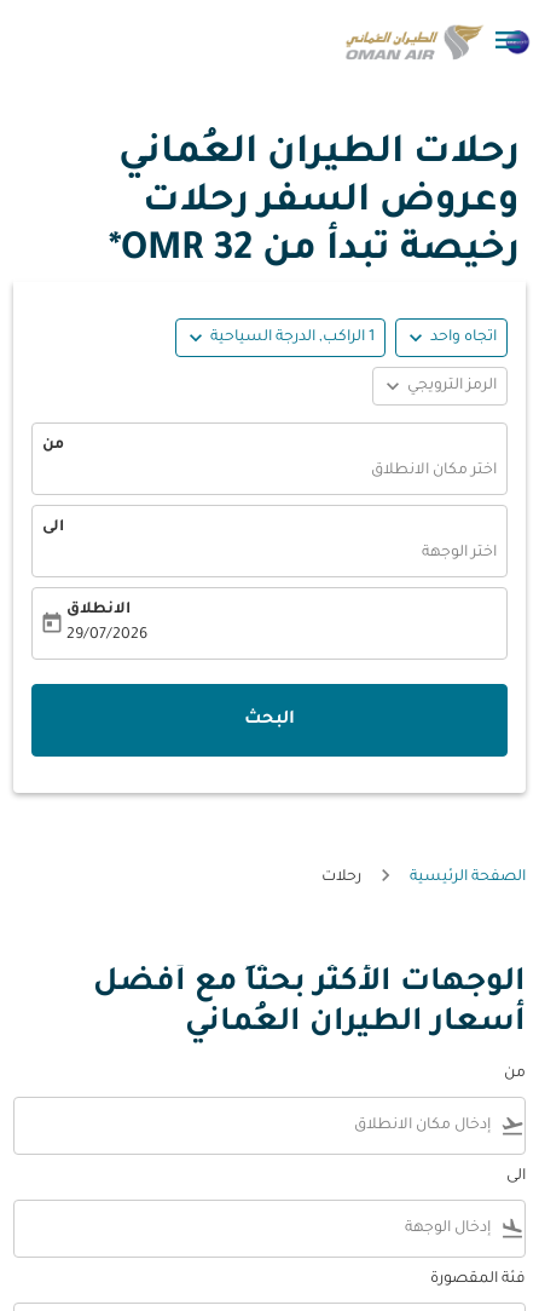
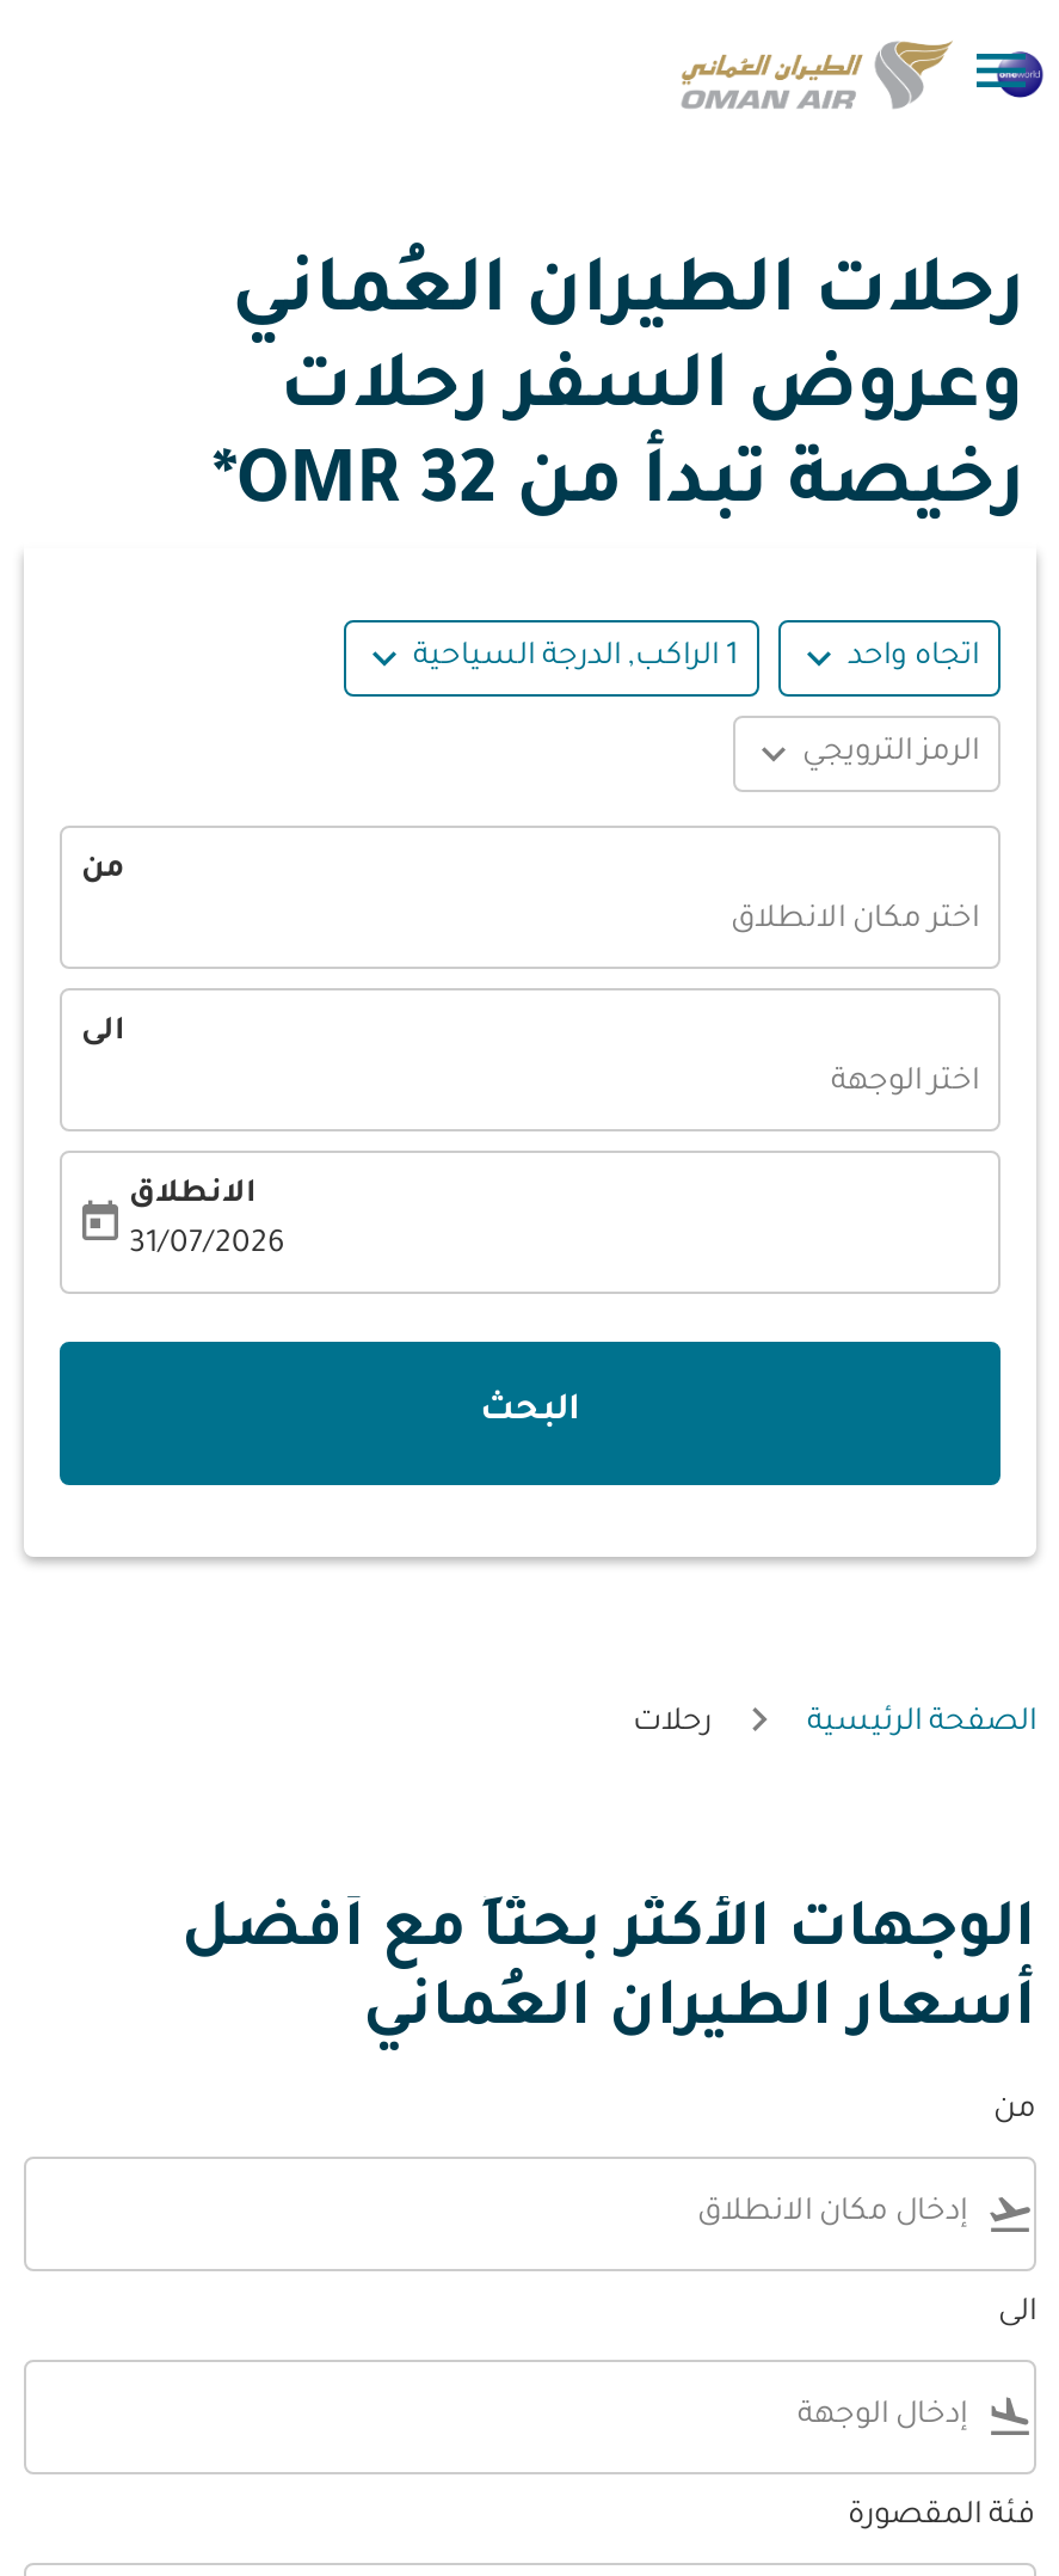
- 29/07/2026
+ 31/07/2026
